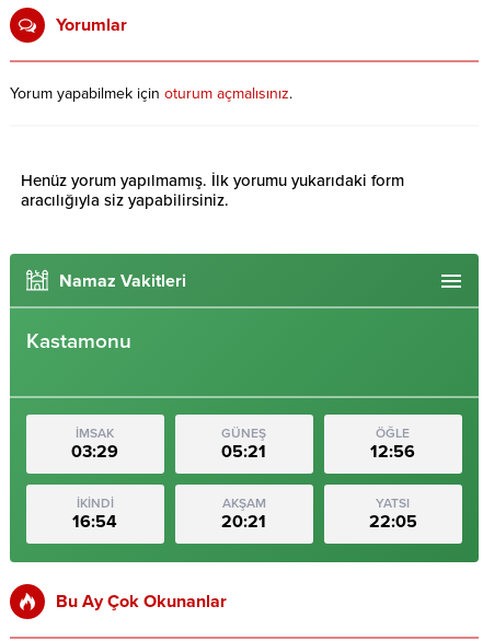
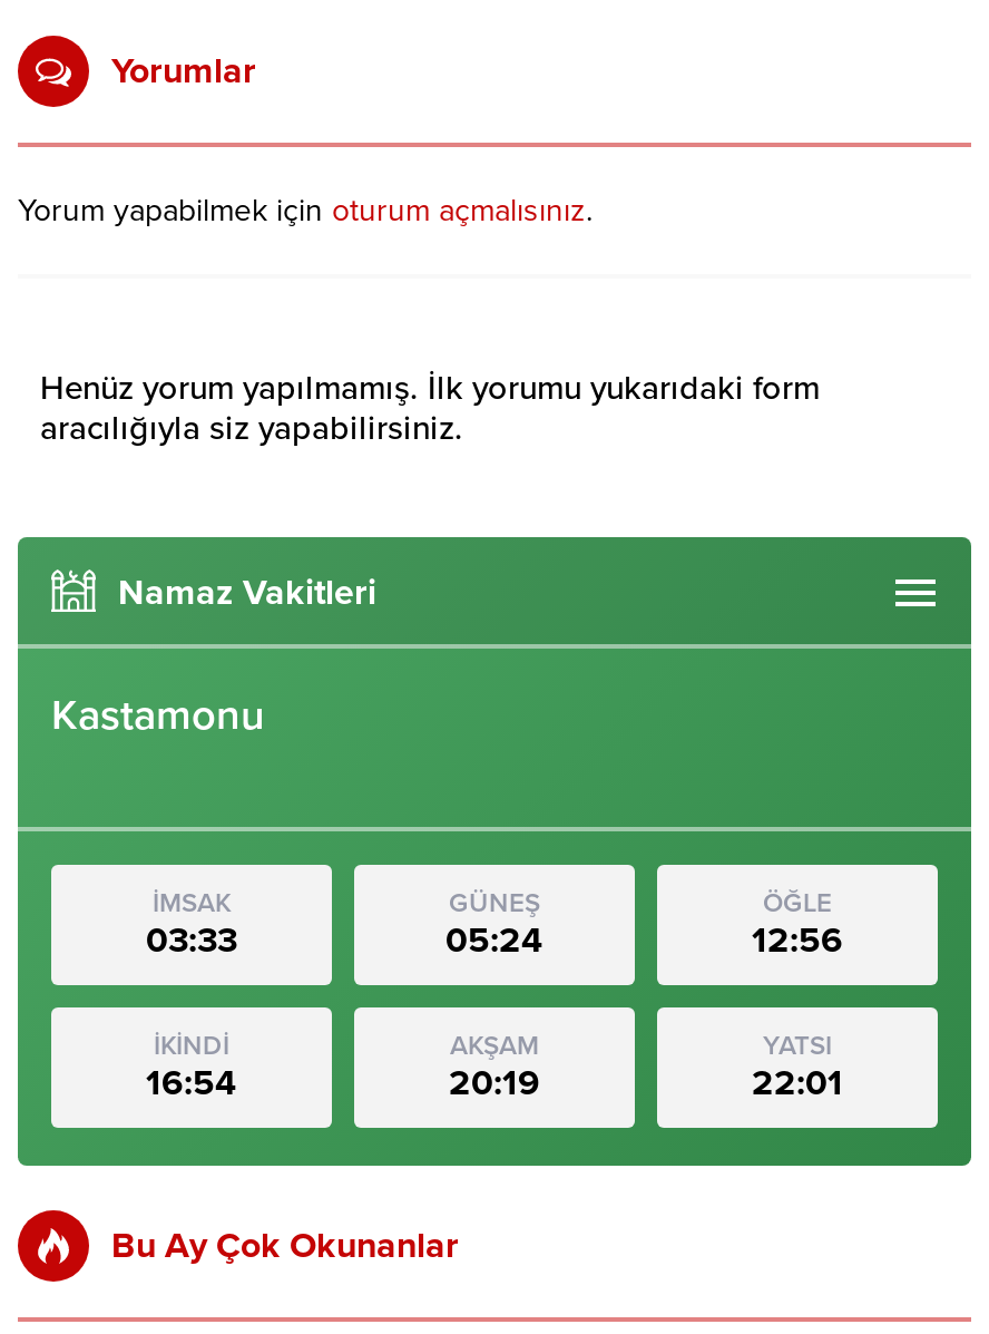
- 03:29
+ 03:33

- 05:21
+ 05:24

- 20:21
+ 20:19

- 22:05
+ 22:01
